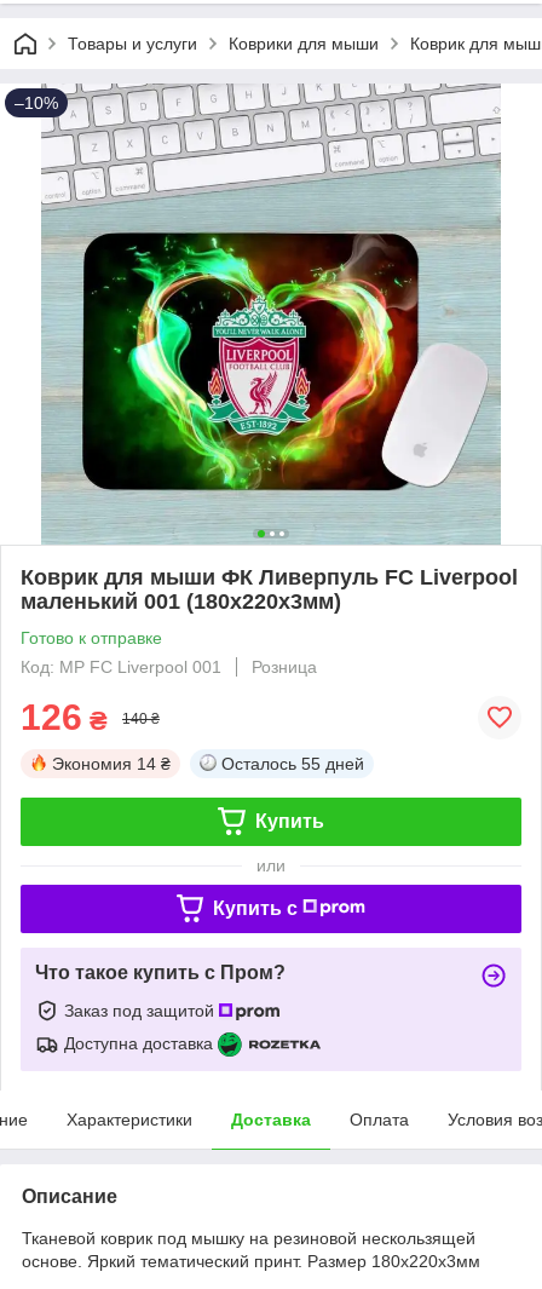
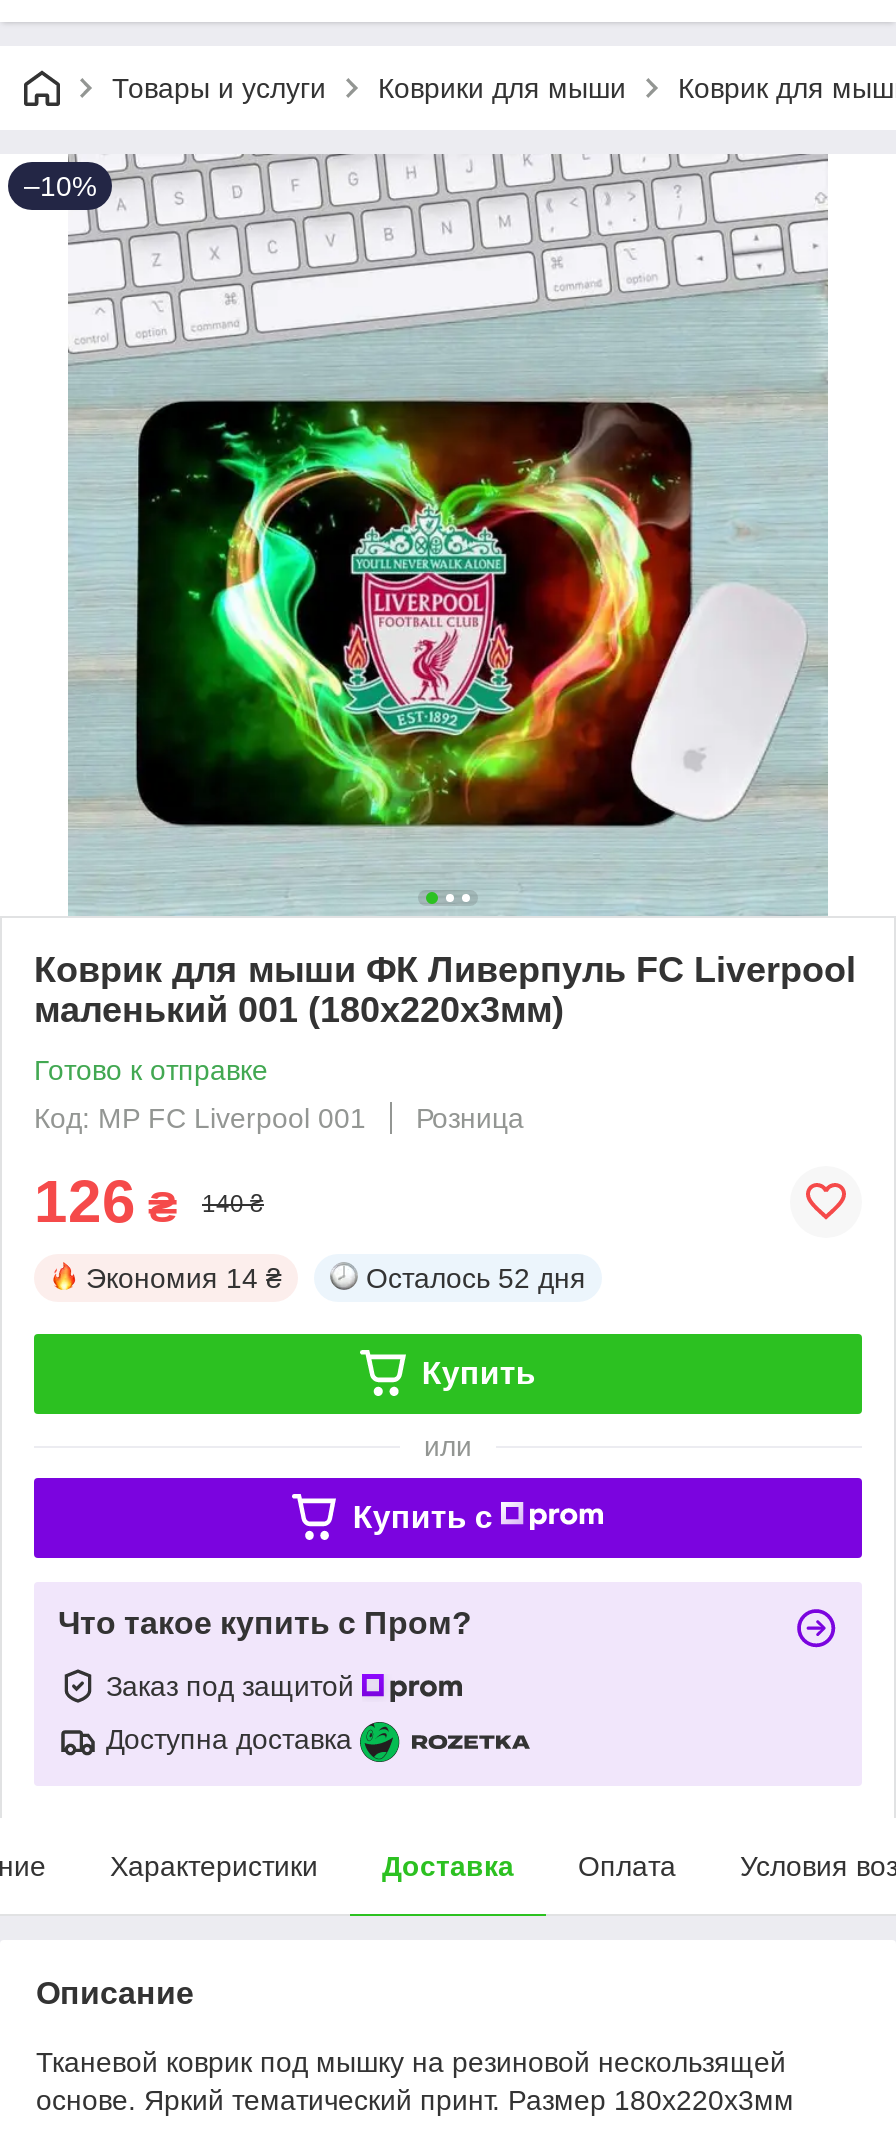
- Осталось 55 дней
+ Осталось 52 дня
